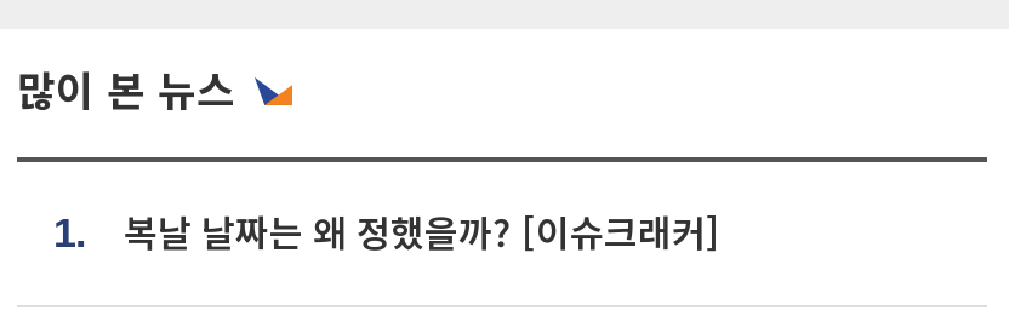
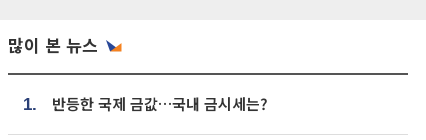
- 복날 날짜는 왜 정했을까? [이슈크래커]
+ 반등한 국제 금값…국내 금시세는?
